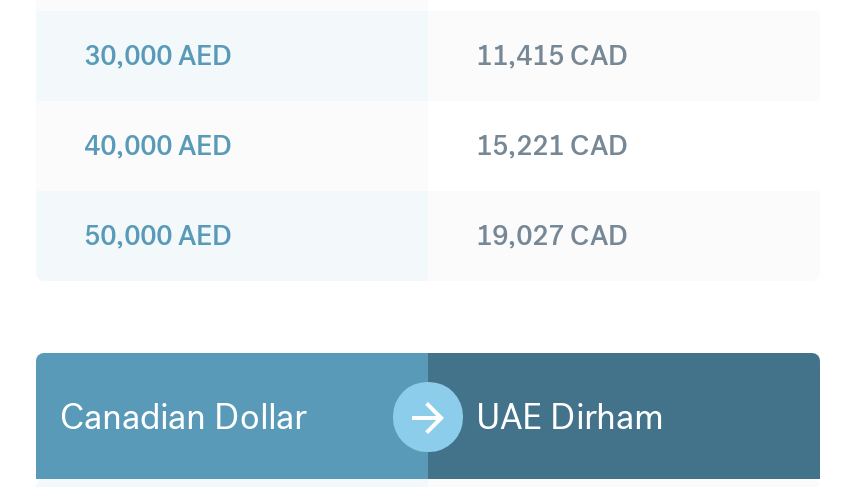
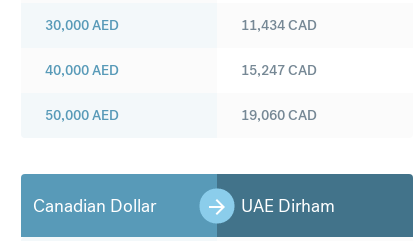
- 11,415 CAD
+ 11,434 CAD

- 15,221 CAD
+ 15,247 CAD

- 19,027 CAD
+ 19,060 CAD
